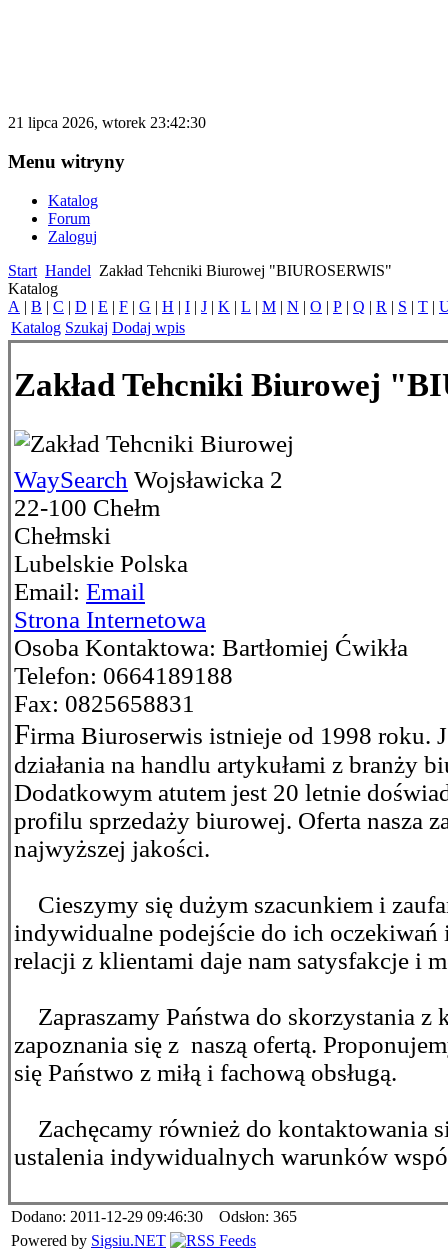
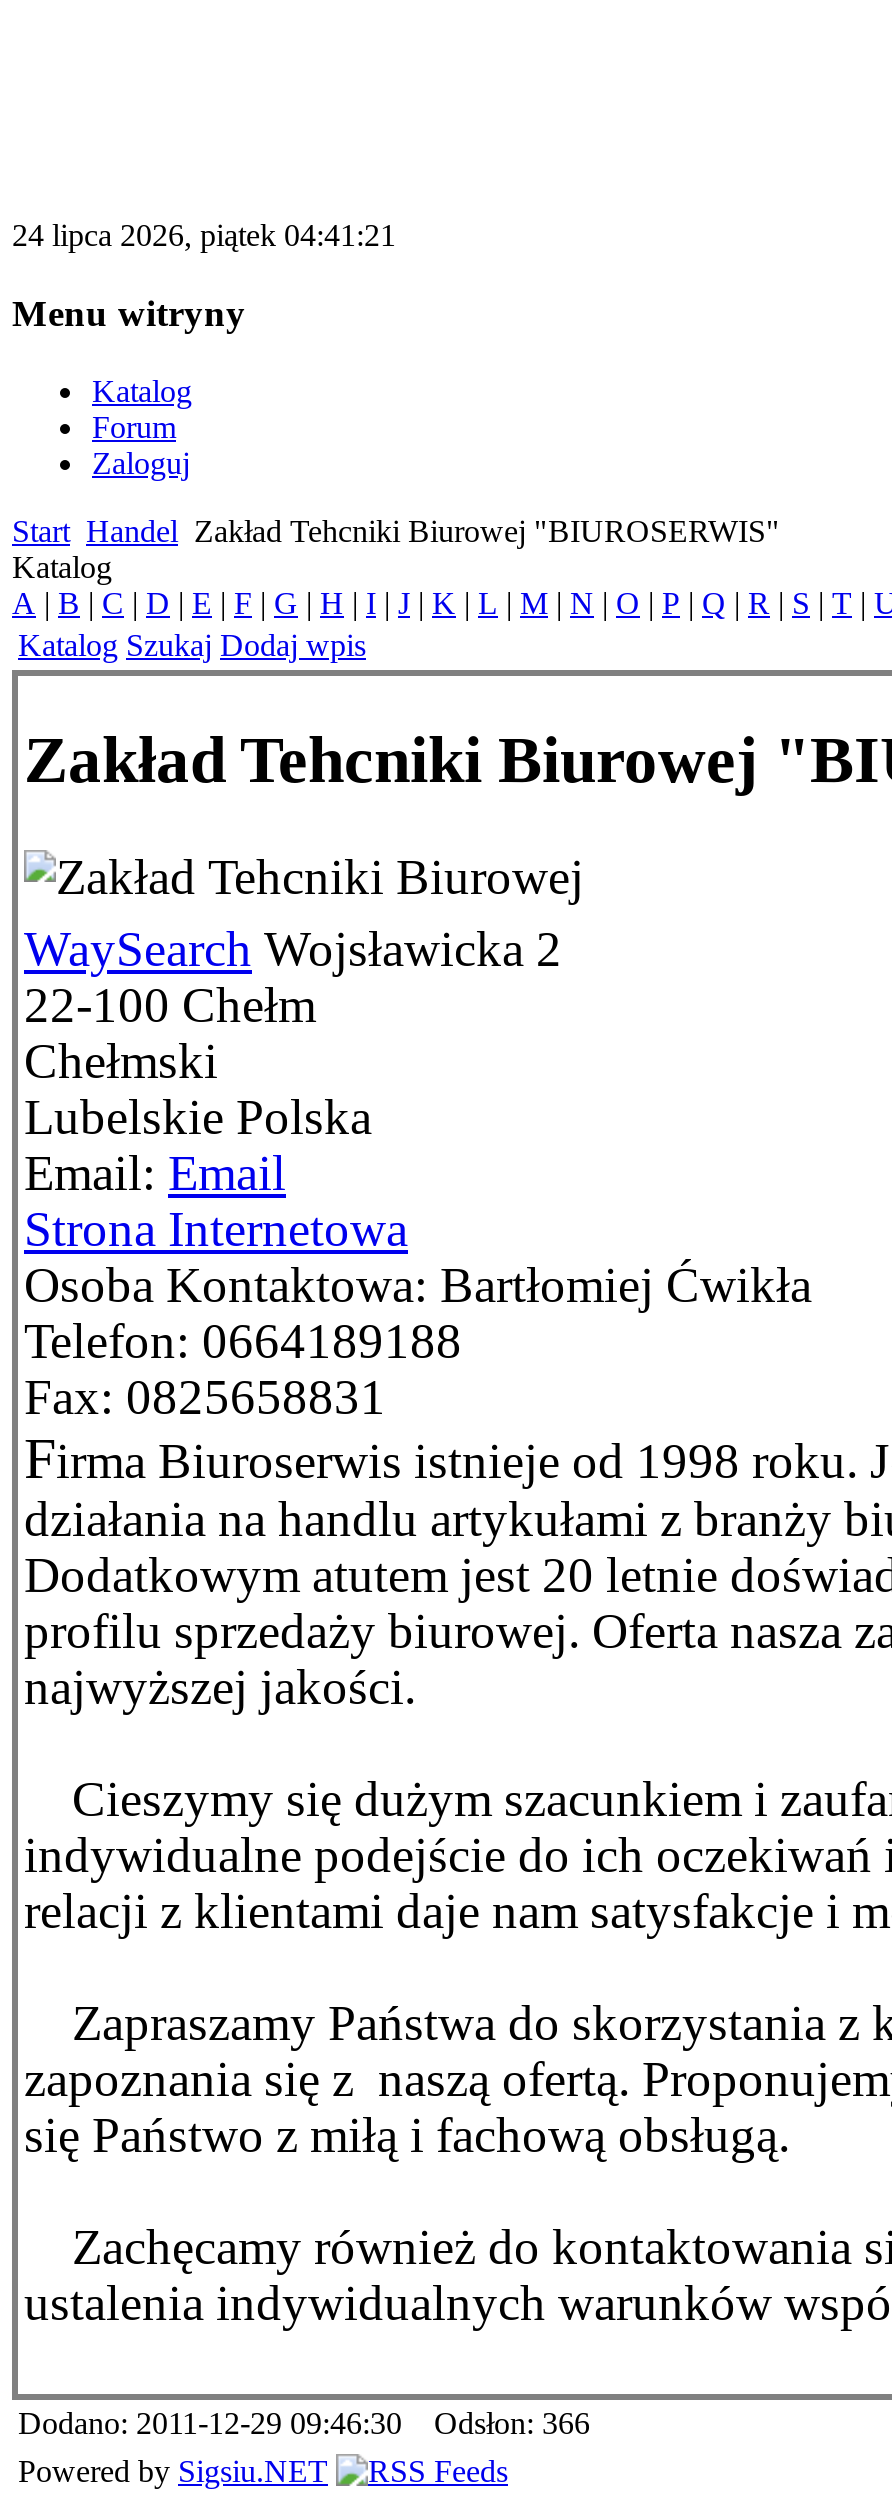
- 21 lipca 2026, wtorek 23:42:30
+ 24 lipca 2026, piątek 04:41:21

- Dodano: 2011-12-29 09:46:30 Odsłon: 365
+ Dodano: 2011-12-29 09:46:30 Odsłon: 366
